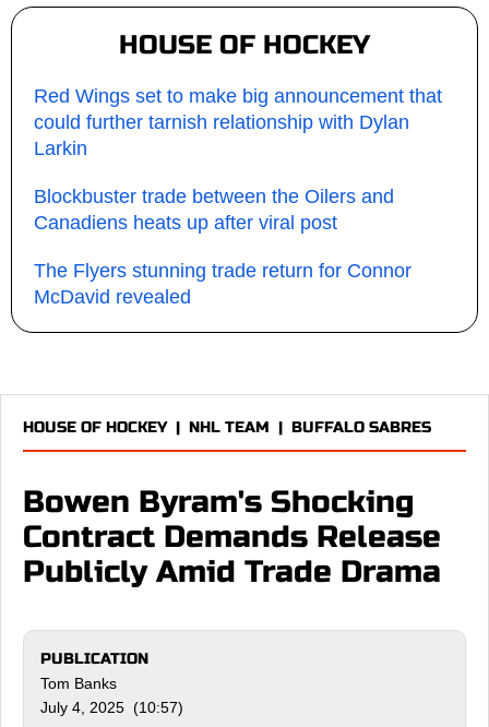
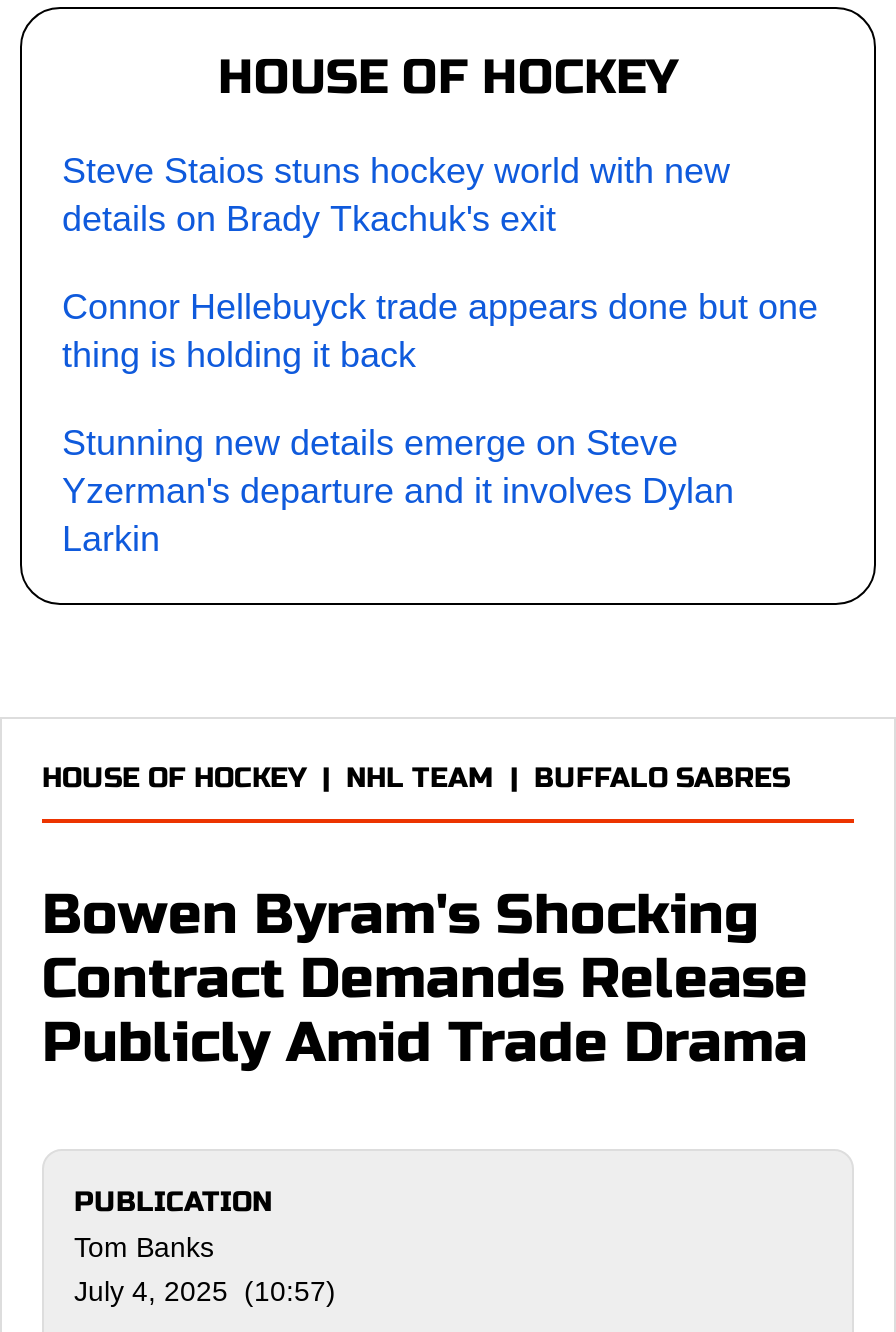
- Red Wings set to make big announcement that
- could further tarnish relationship with Dylan
+ Steve Staios stuns hockey world with new
+ details on Brady Tkachuk's exit
+ Connor Hellebuyck trade appears done but one
+ thing is holding it back
+ Stunning new details emerge on Steve
+ Yzerman's departure and it involves Dylan

moved down: Larkin

- Blockbuster trade between the Oilers and
- Canadiens heats up after viral post
- The Flyers stunning trade return for Connor
- McDavid revealed
